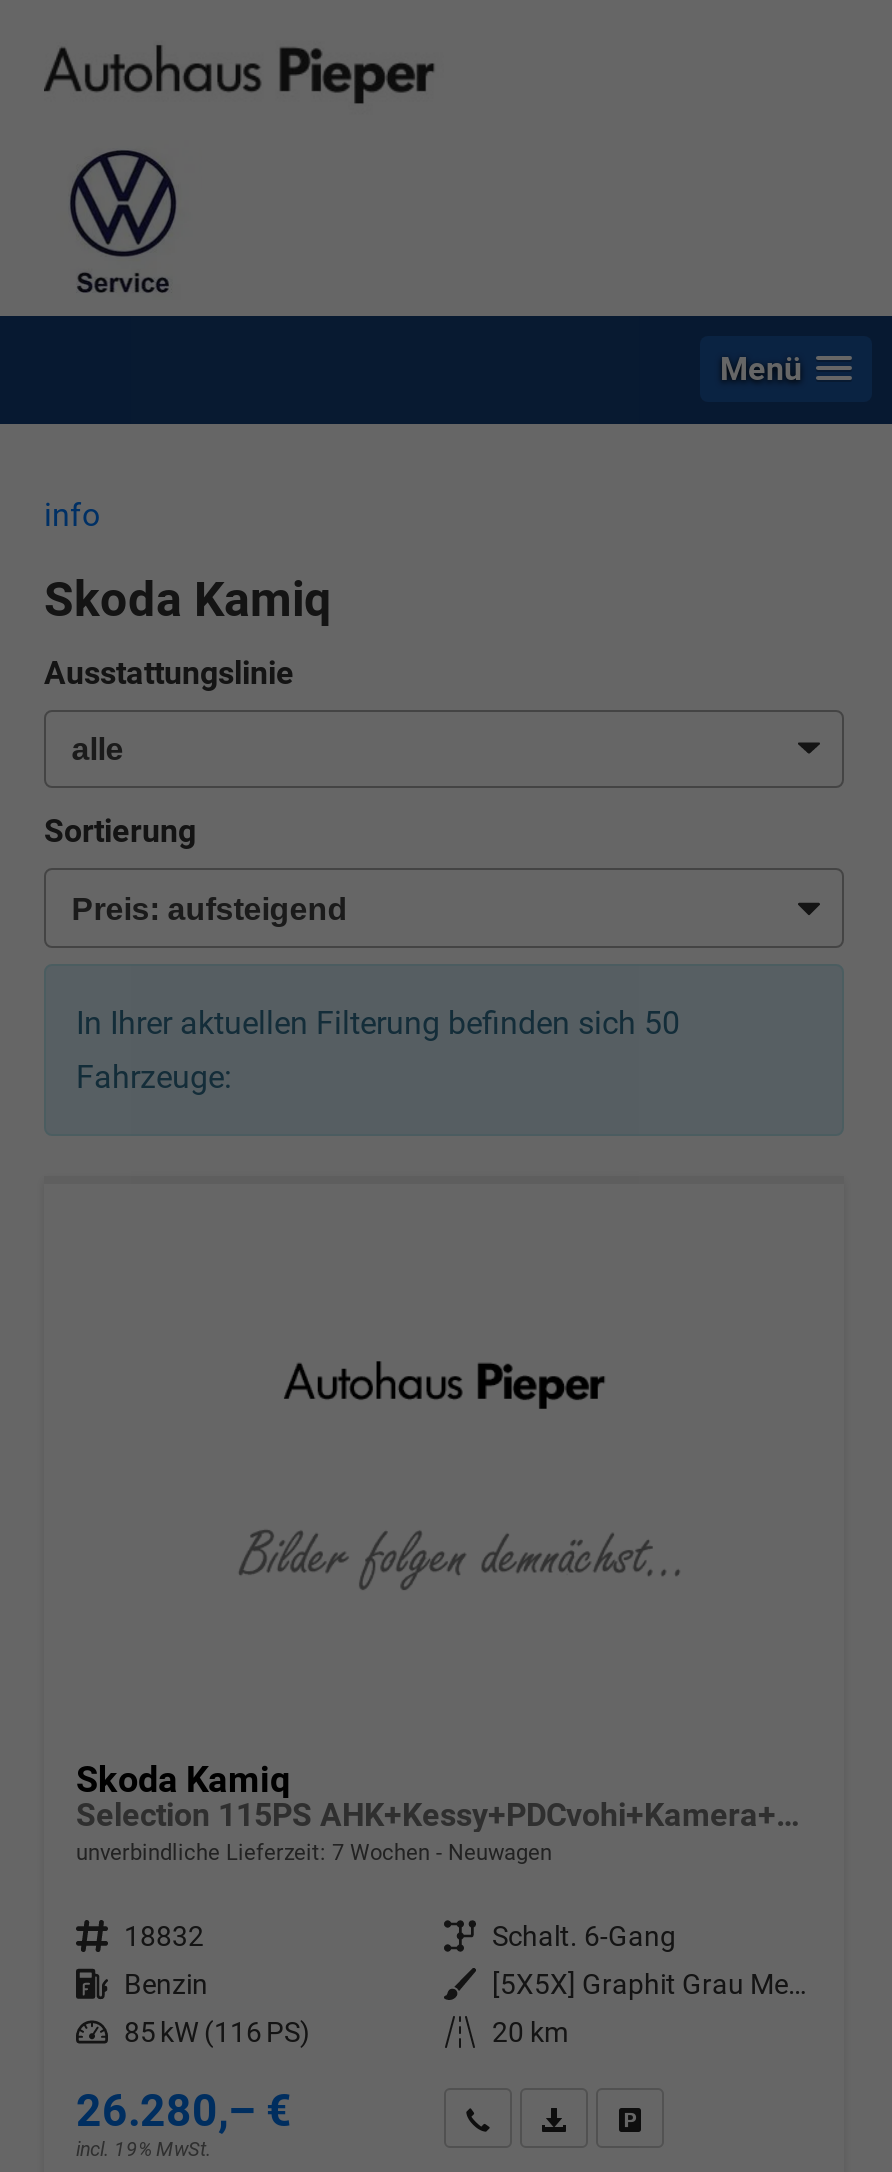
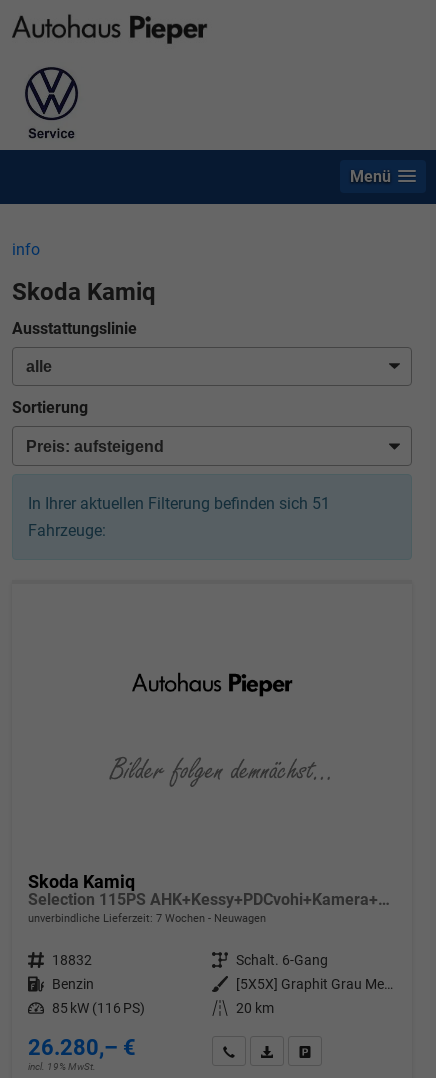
- In Ihrer aktuellen Filterung befinden sich 50
+ In Ihrer aktuellen Filterung befinden sich 51
